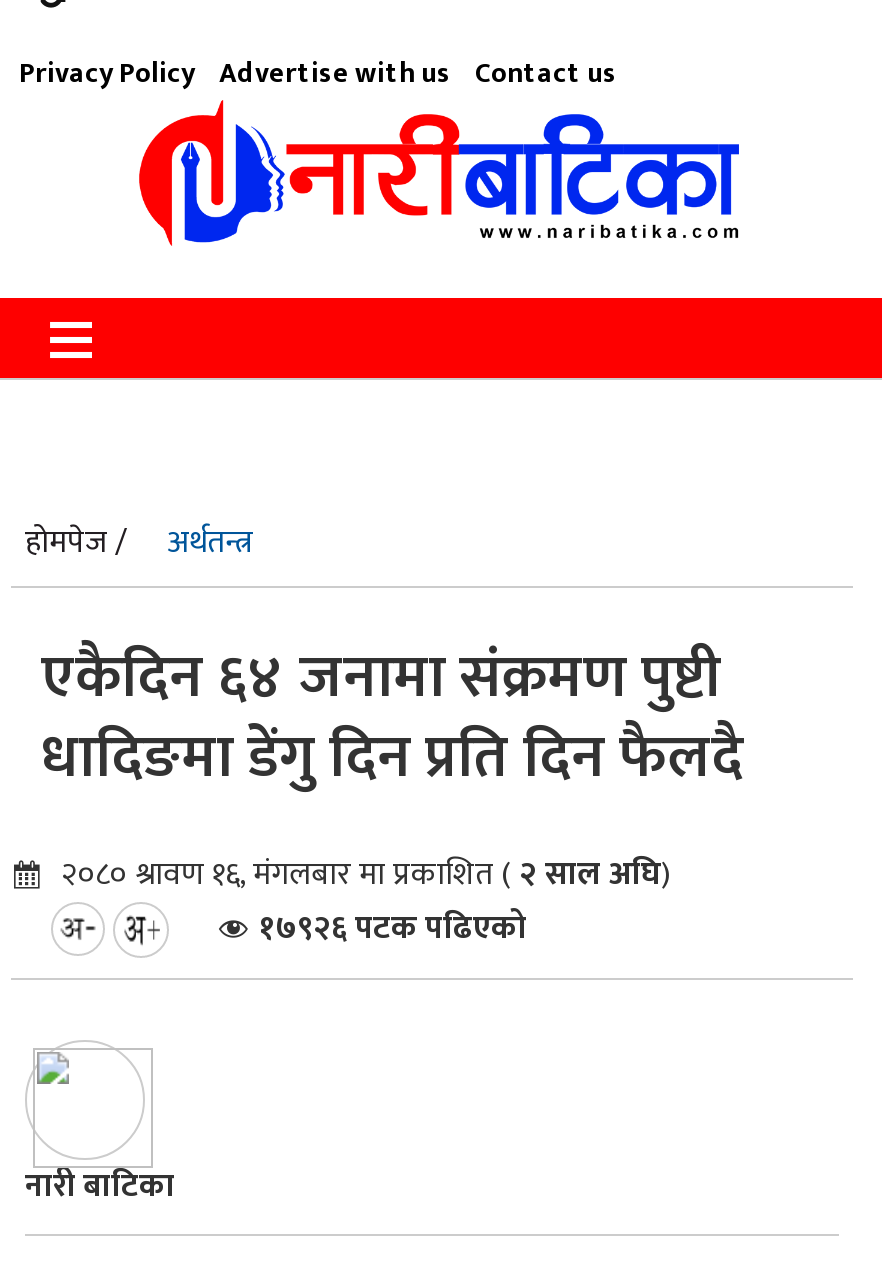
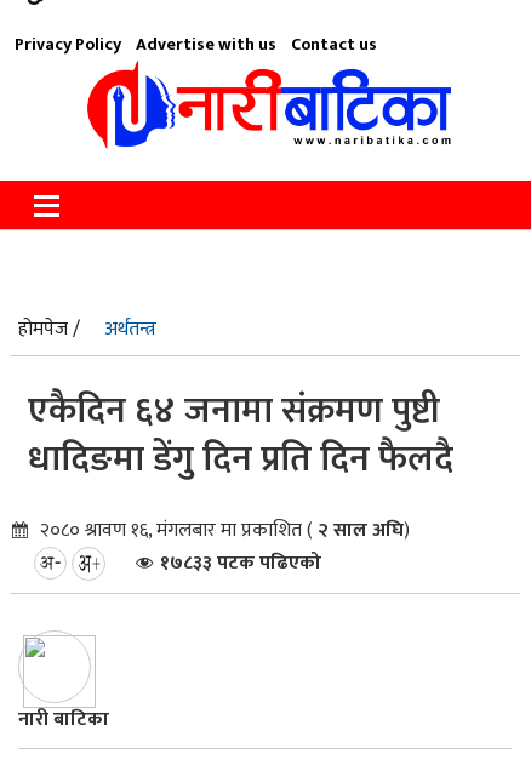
- १७९२६ पटक पढिएको
+ १७८३३ पटक पढिएको
